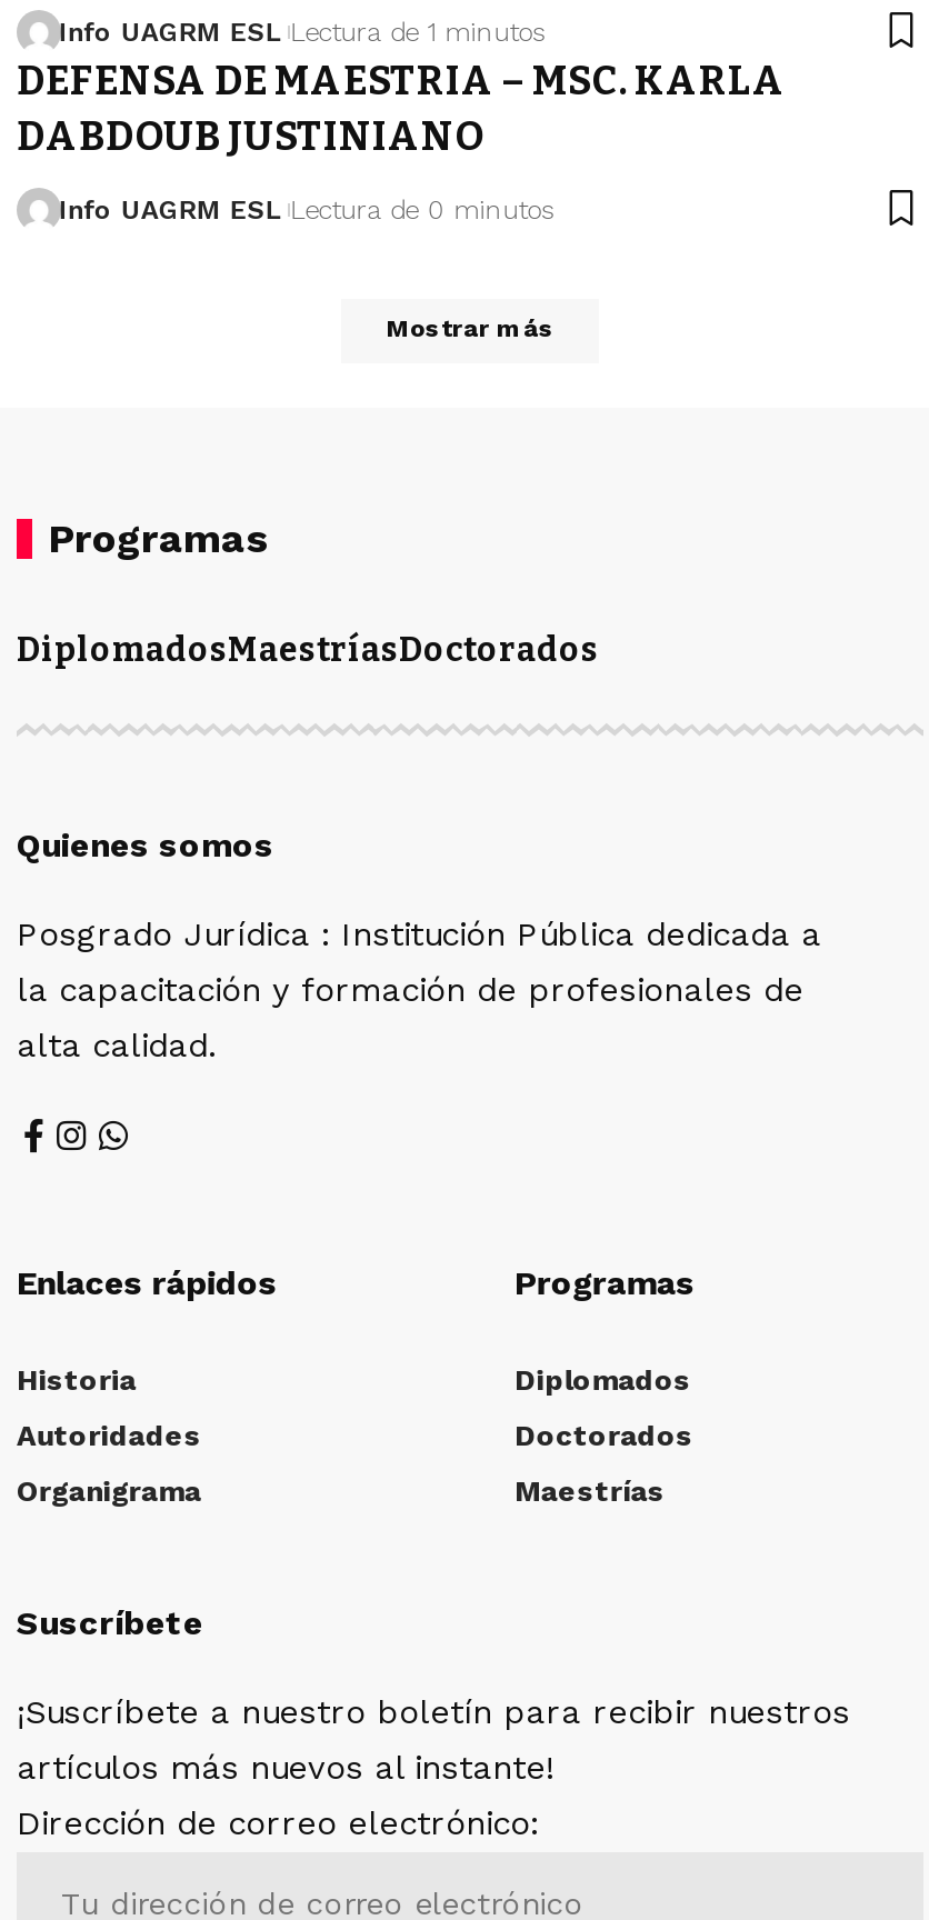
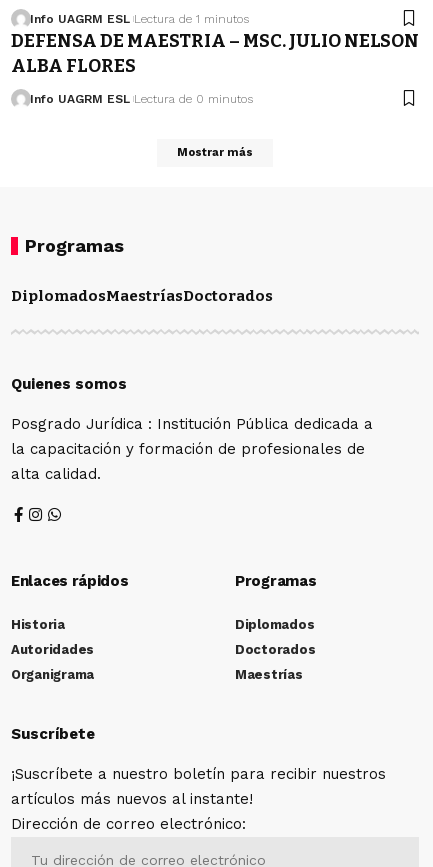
- DEFENSA DE MAESTRIA – MSC. KARLA
- DABDOUB JUSTINIANO
+ DEFENSA DE MAESTRIA – MSC. JULIO NELSON
+ ALBA FLORES
